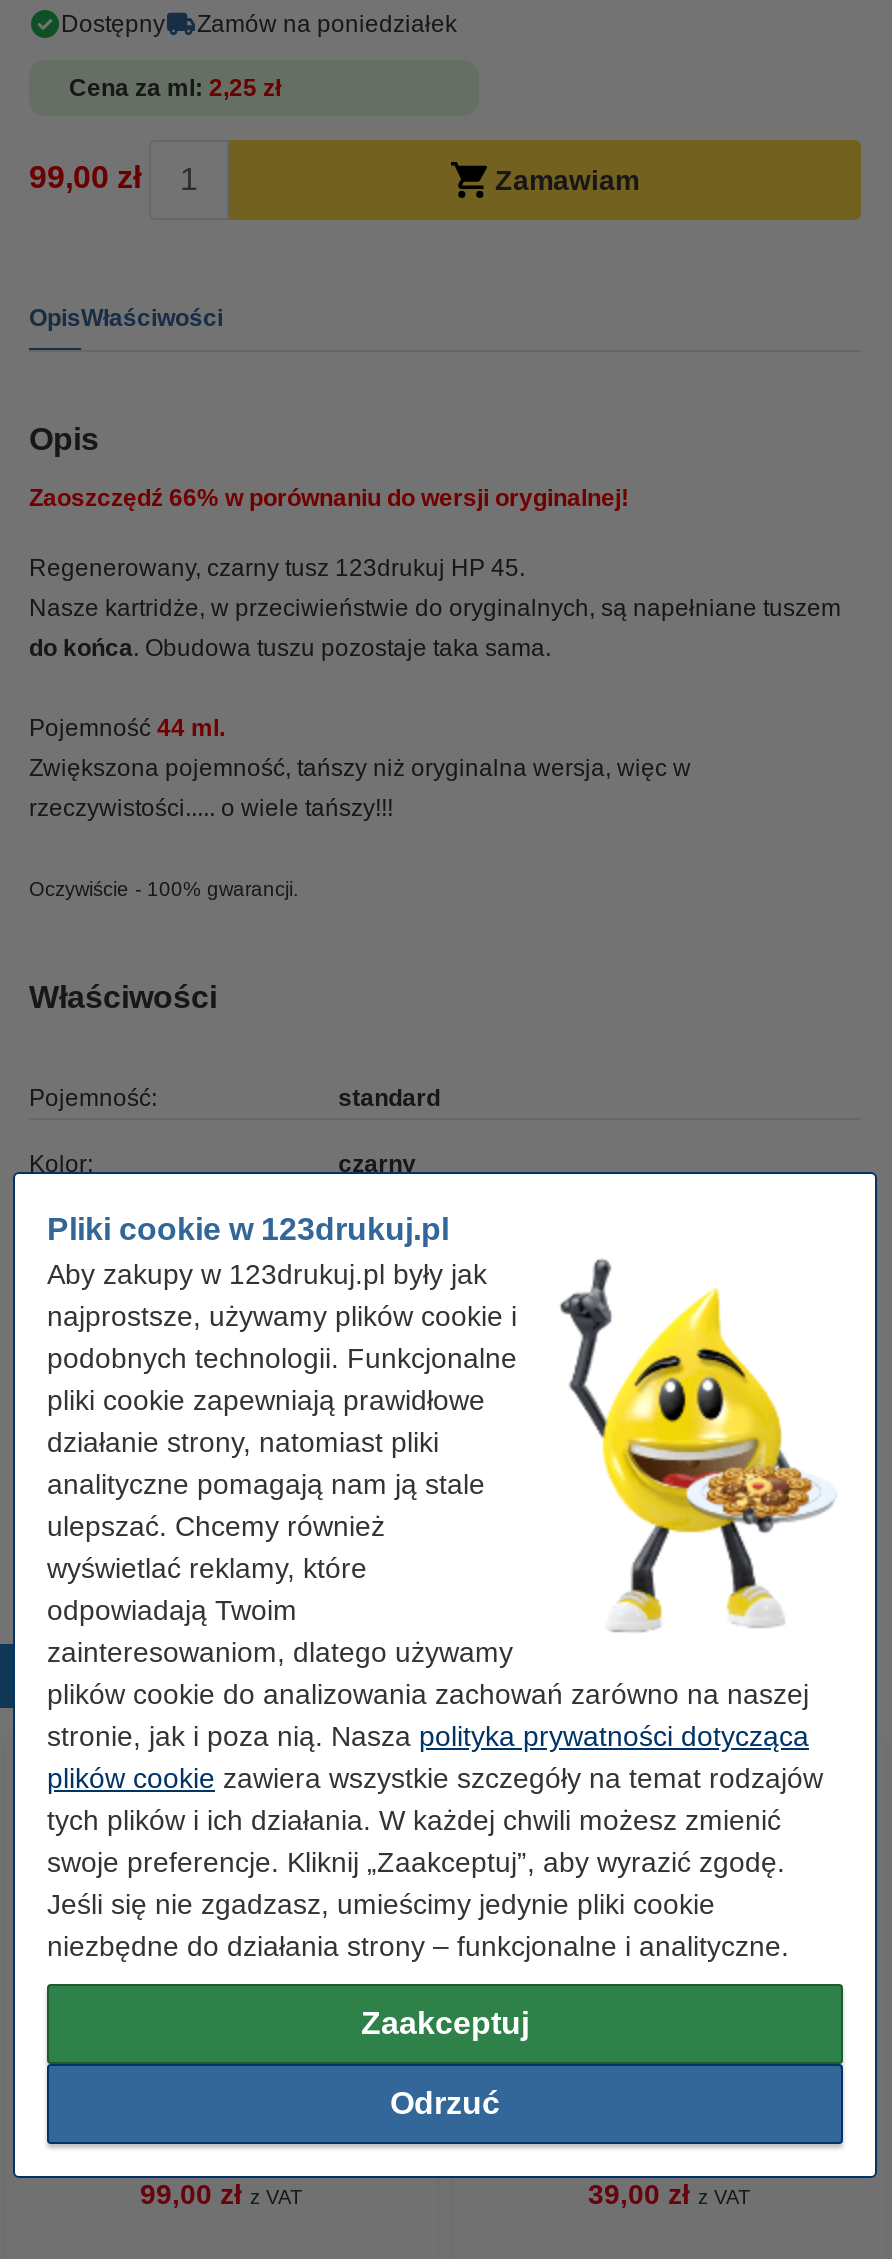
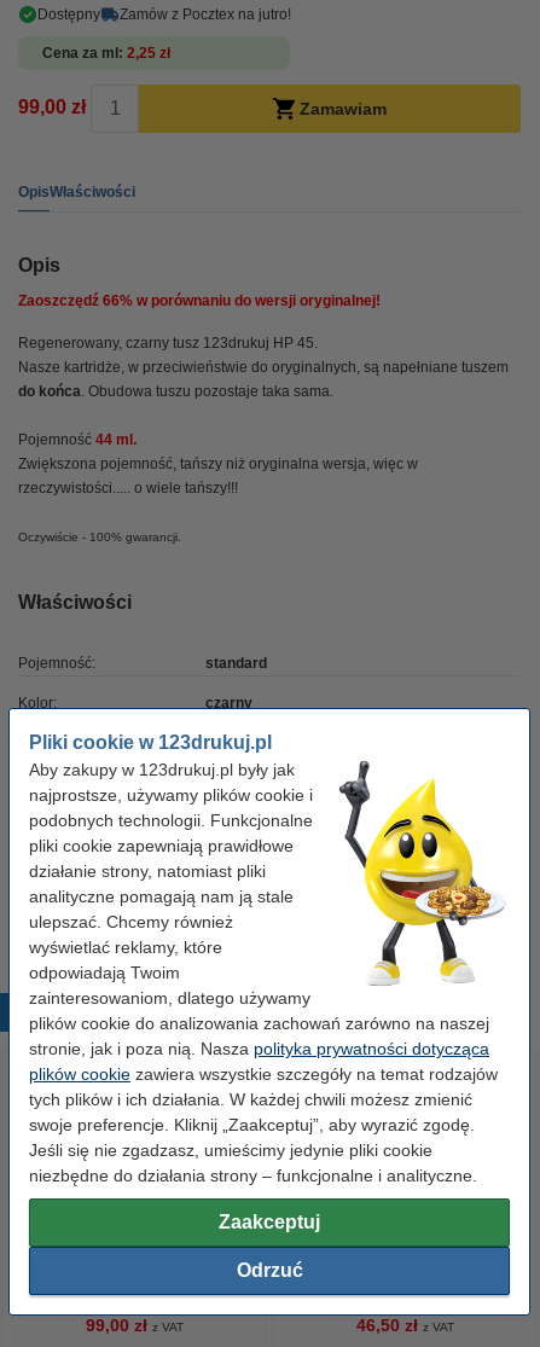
- Zamów na poniedziałek
+ Zamów z Pocztex na jutro!

- 39,00 zł z VAT
+ 46,50 zł z VAT
